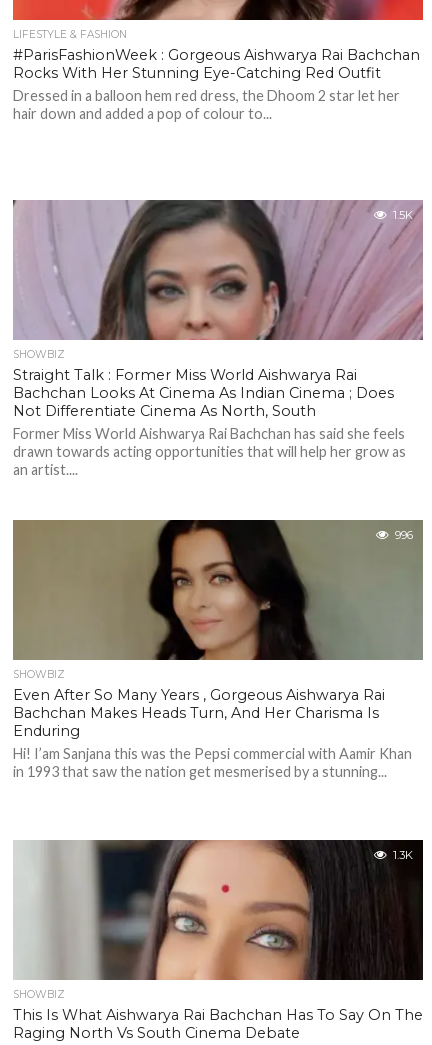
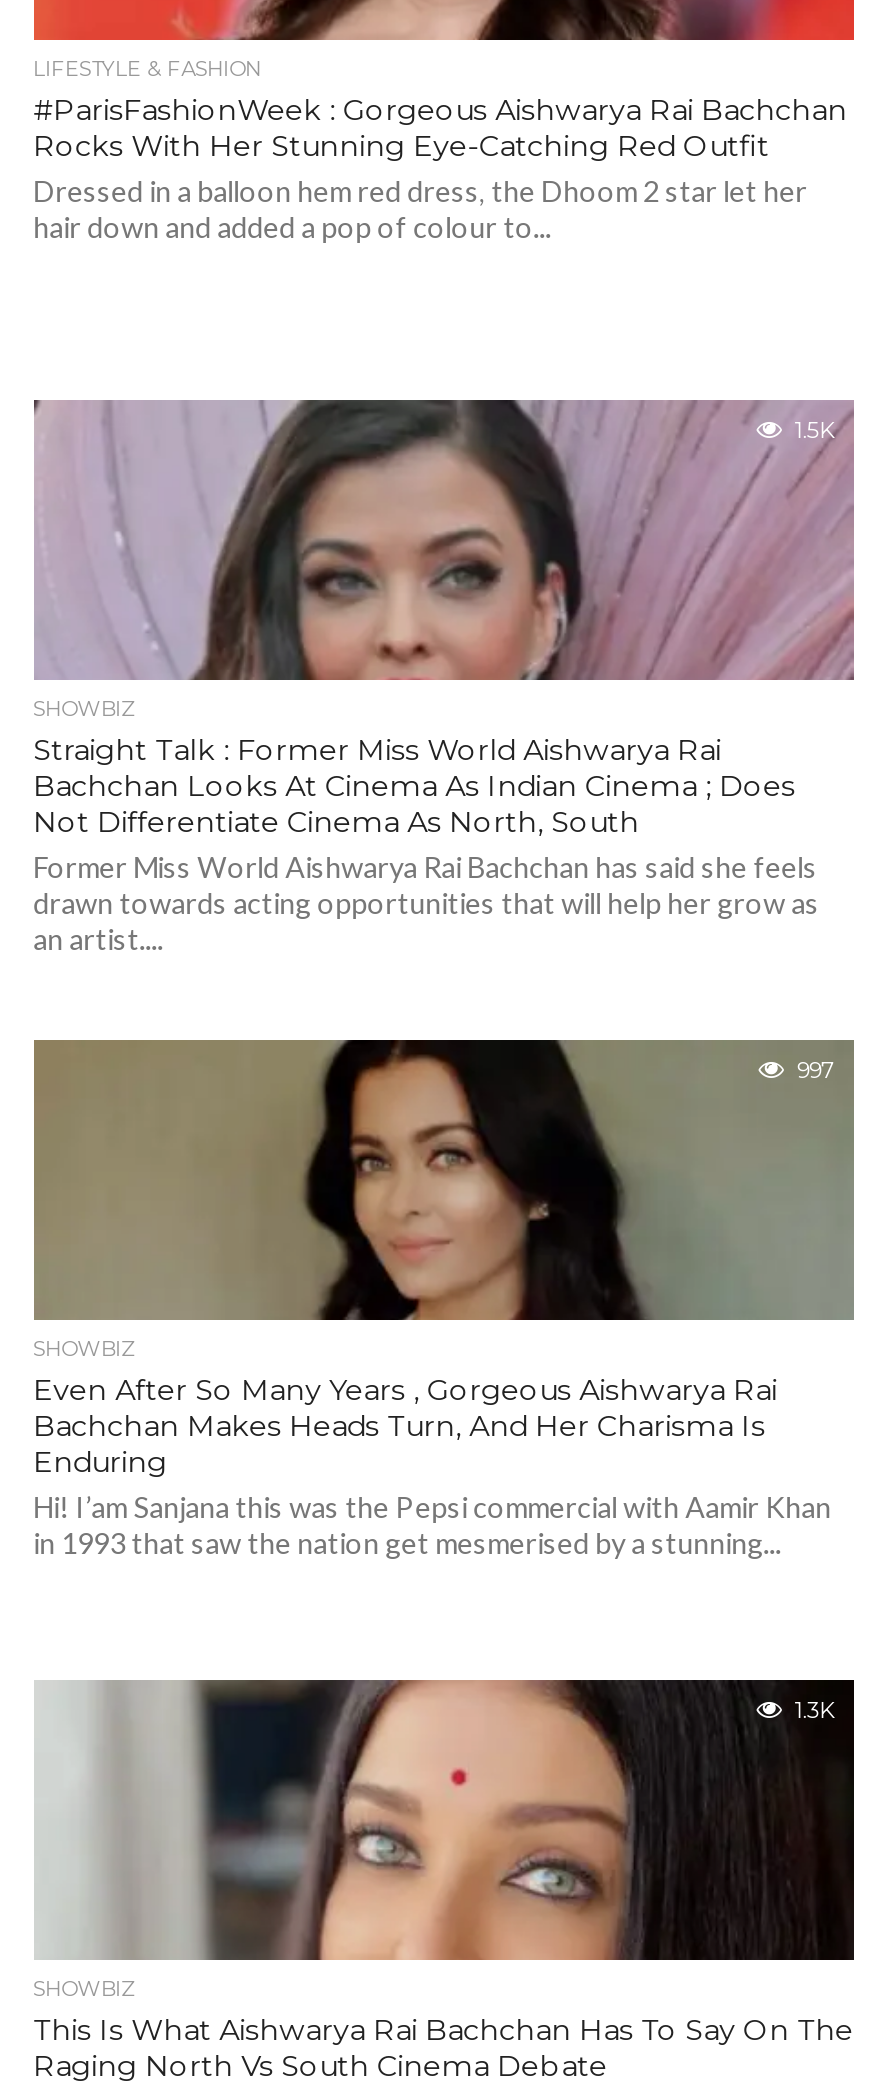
- 996
+ 997
